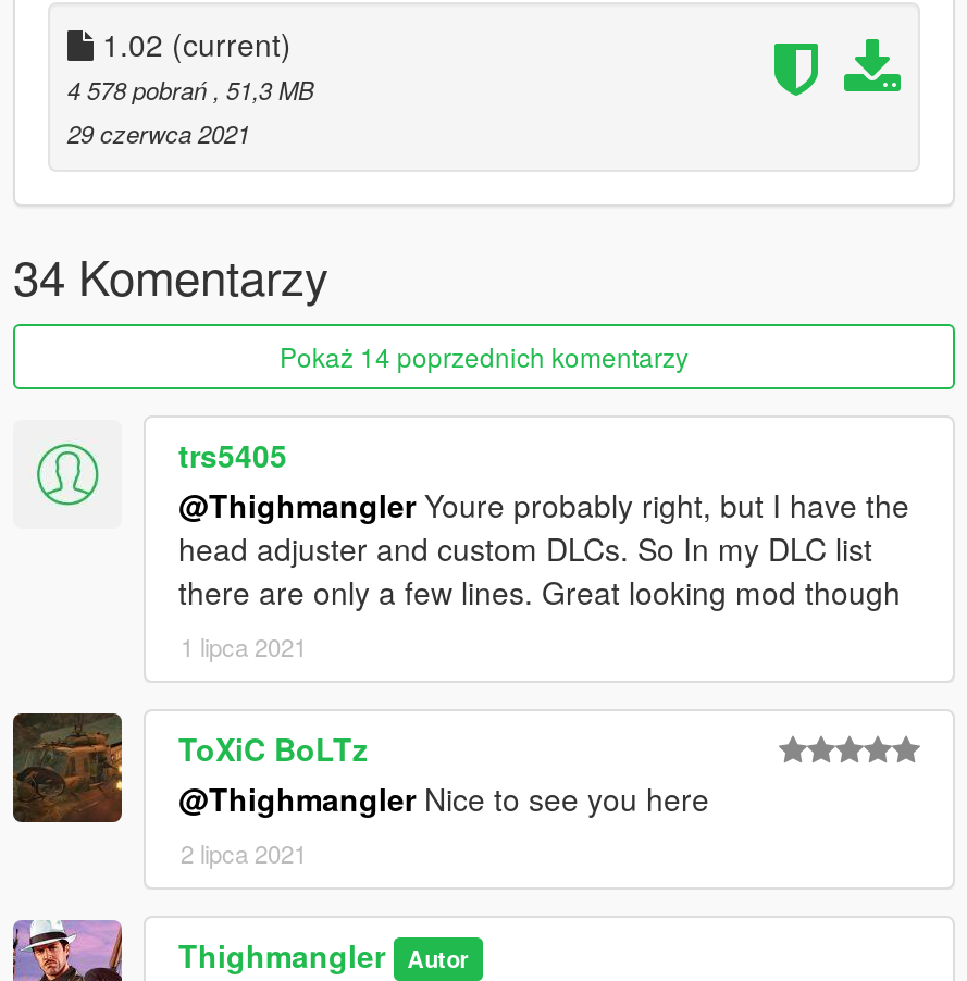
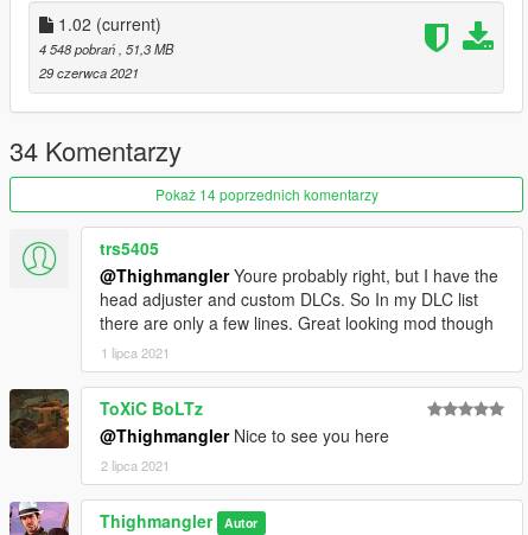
- 4 578 pobrań, 51,3 MB
+ 4 548 pobrań, 51,3 MB
